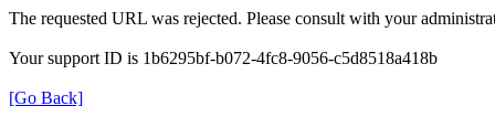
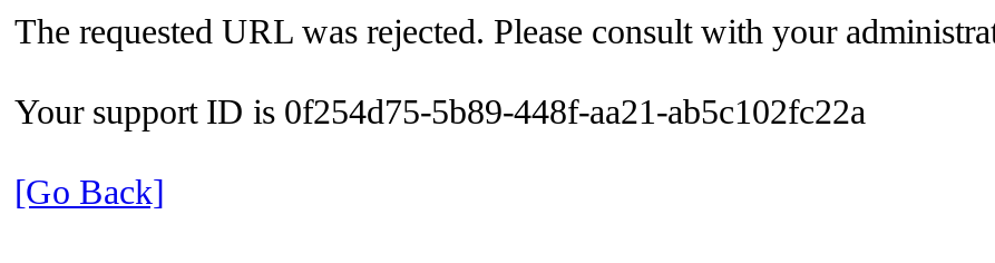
- Your support ID is 1b6295bf-b072-4fc8-9056-c5d8518a418b
+ Your support ID is 0f254d75-5b89-448f-aa21-ab5c102fc22a
